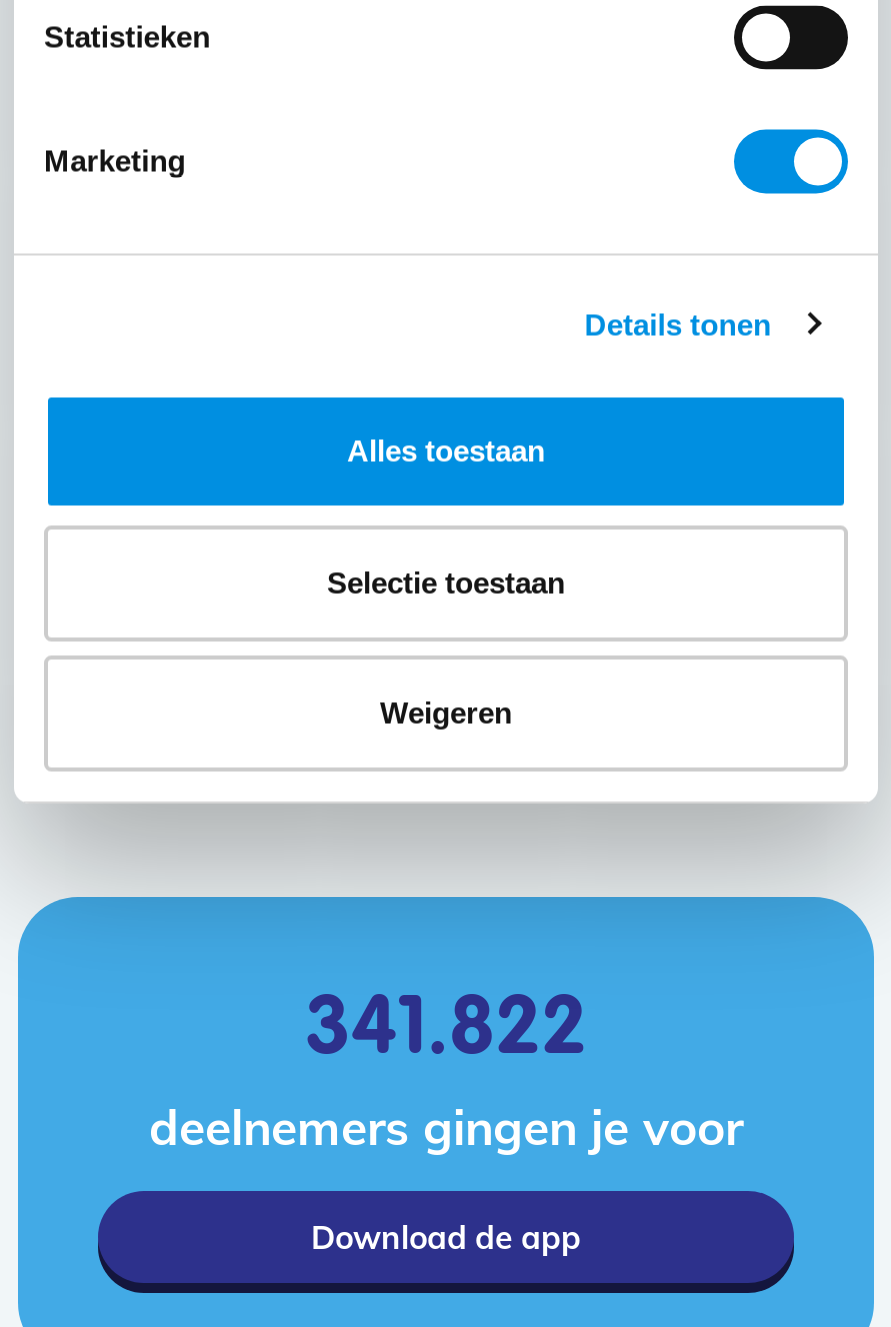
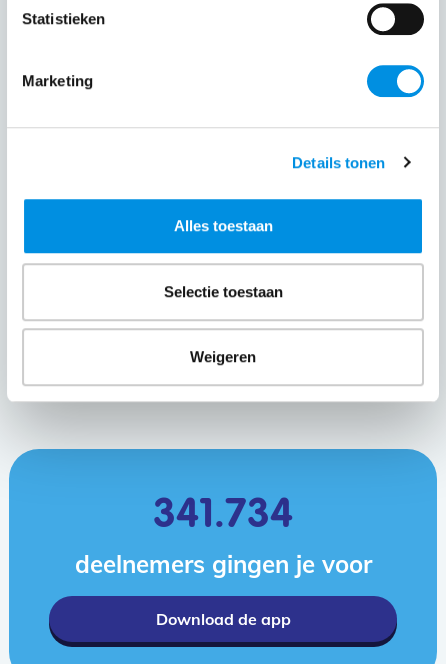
- 341.822
+ 341.734
